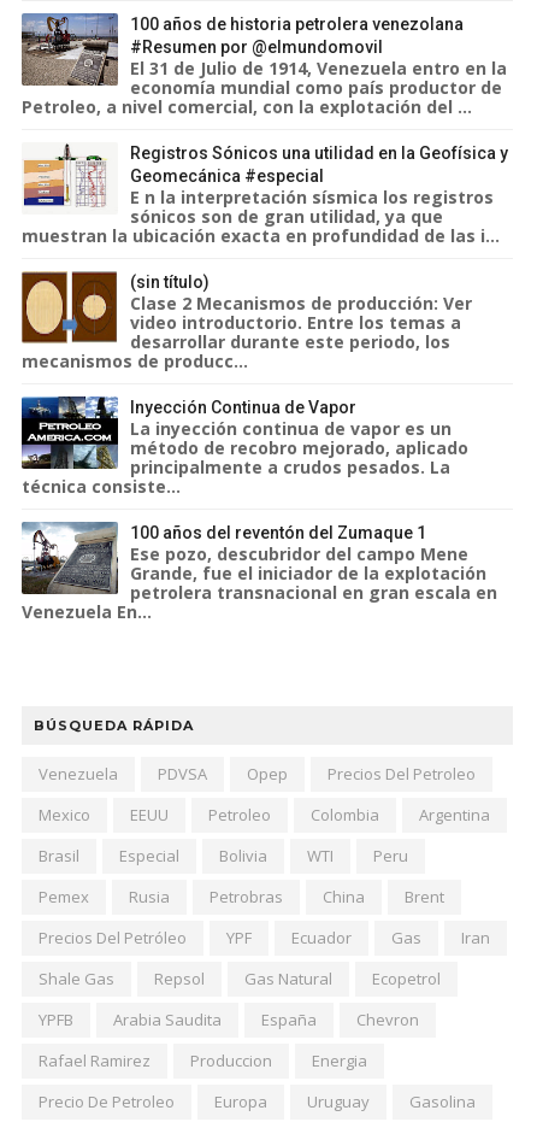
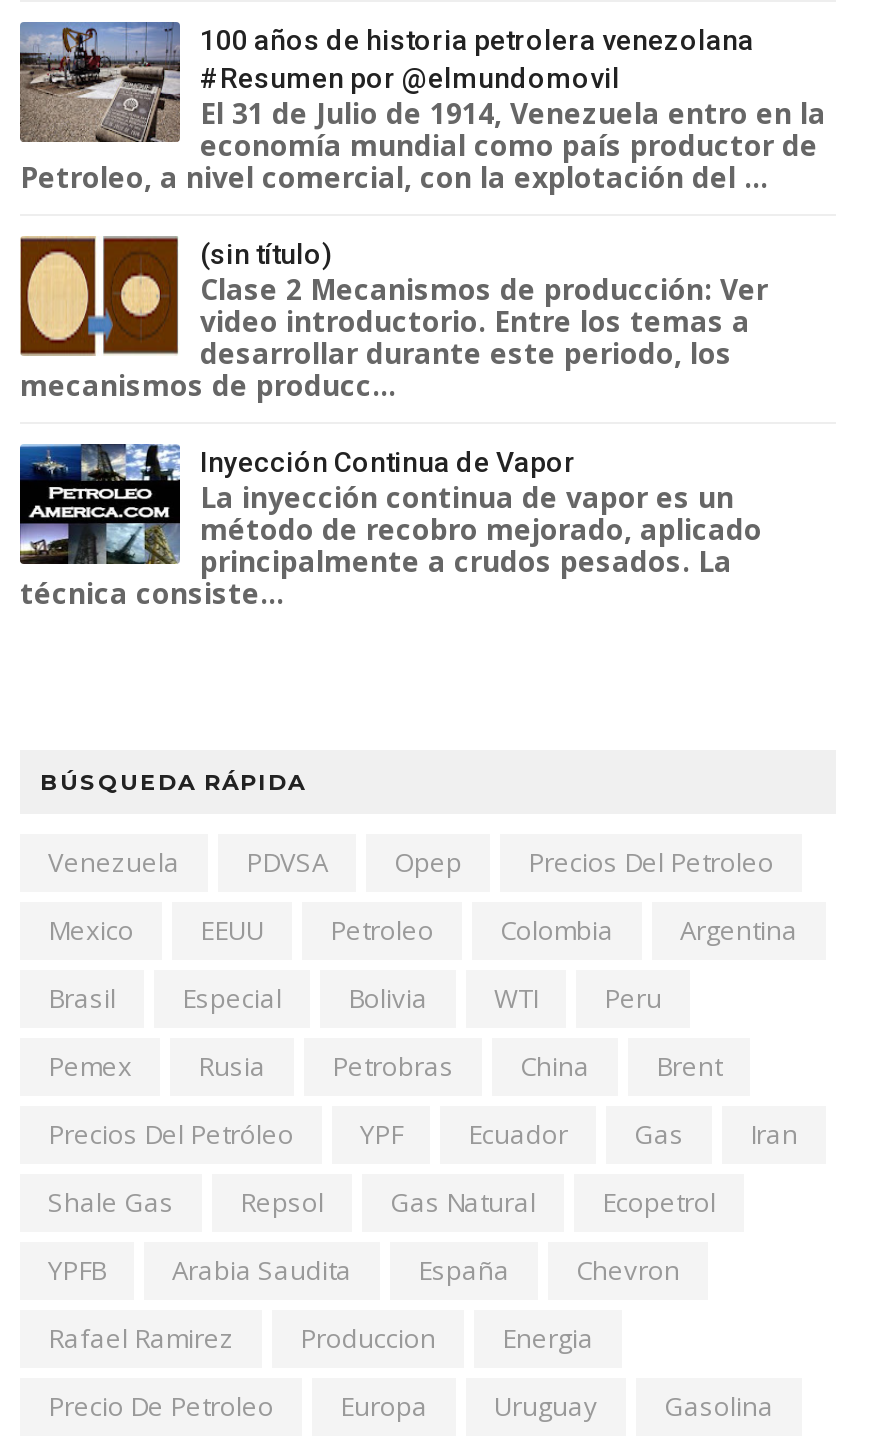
- [image]
- Registros Sónicos una utilidad en la Geofísica y
- Geomecánica #especial
- E n la interpretación sísmica los registros
- sónicos son de gran utilidad, ya que
- muestran la ubicación exacta en profundidad de las i...

- [image]
- 100 años del reventón del Zumaque 1
- Ese pozo, descubridor del campo Mene
- Grande, fue el iniciador de la explotación
- petrolera transnacional en gran escala en
- Venezuela En...
